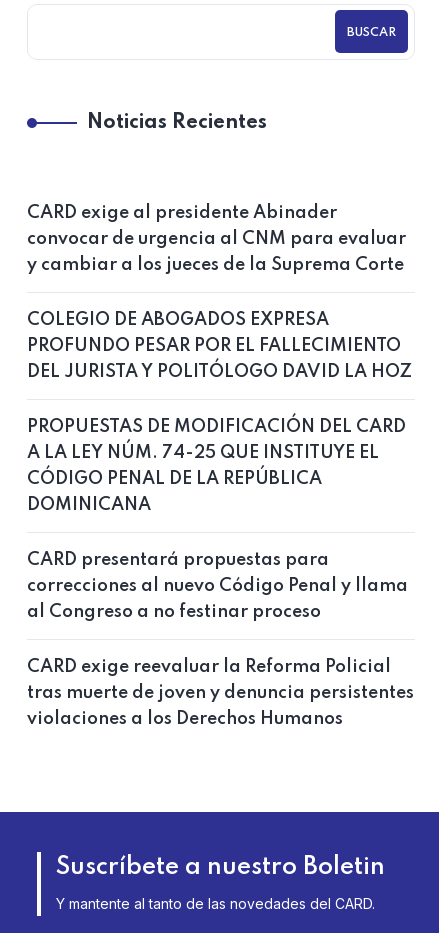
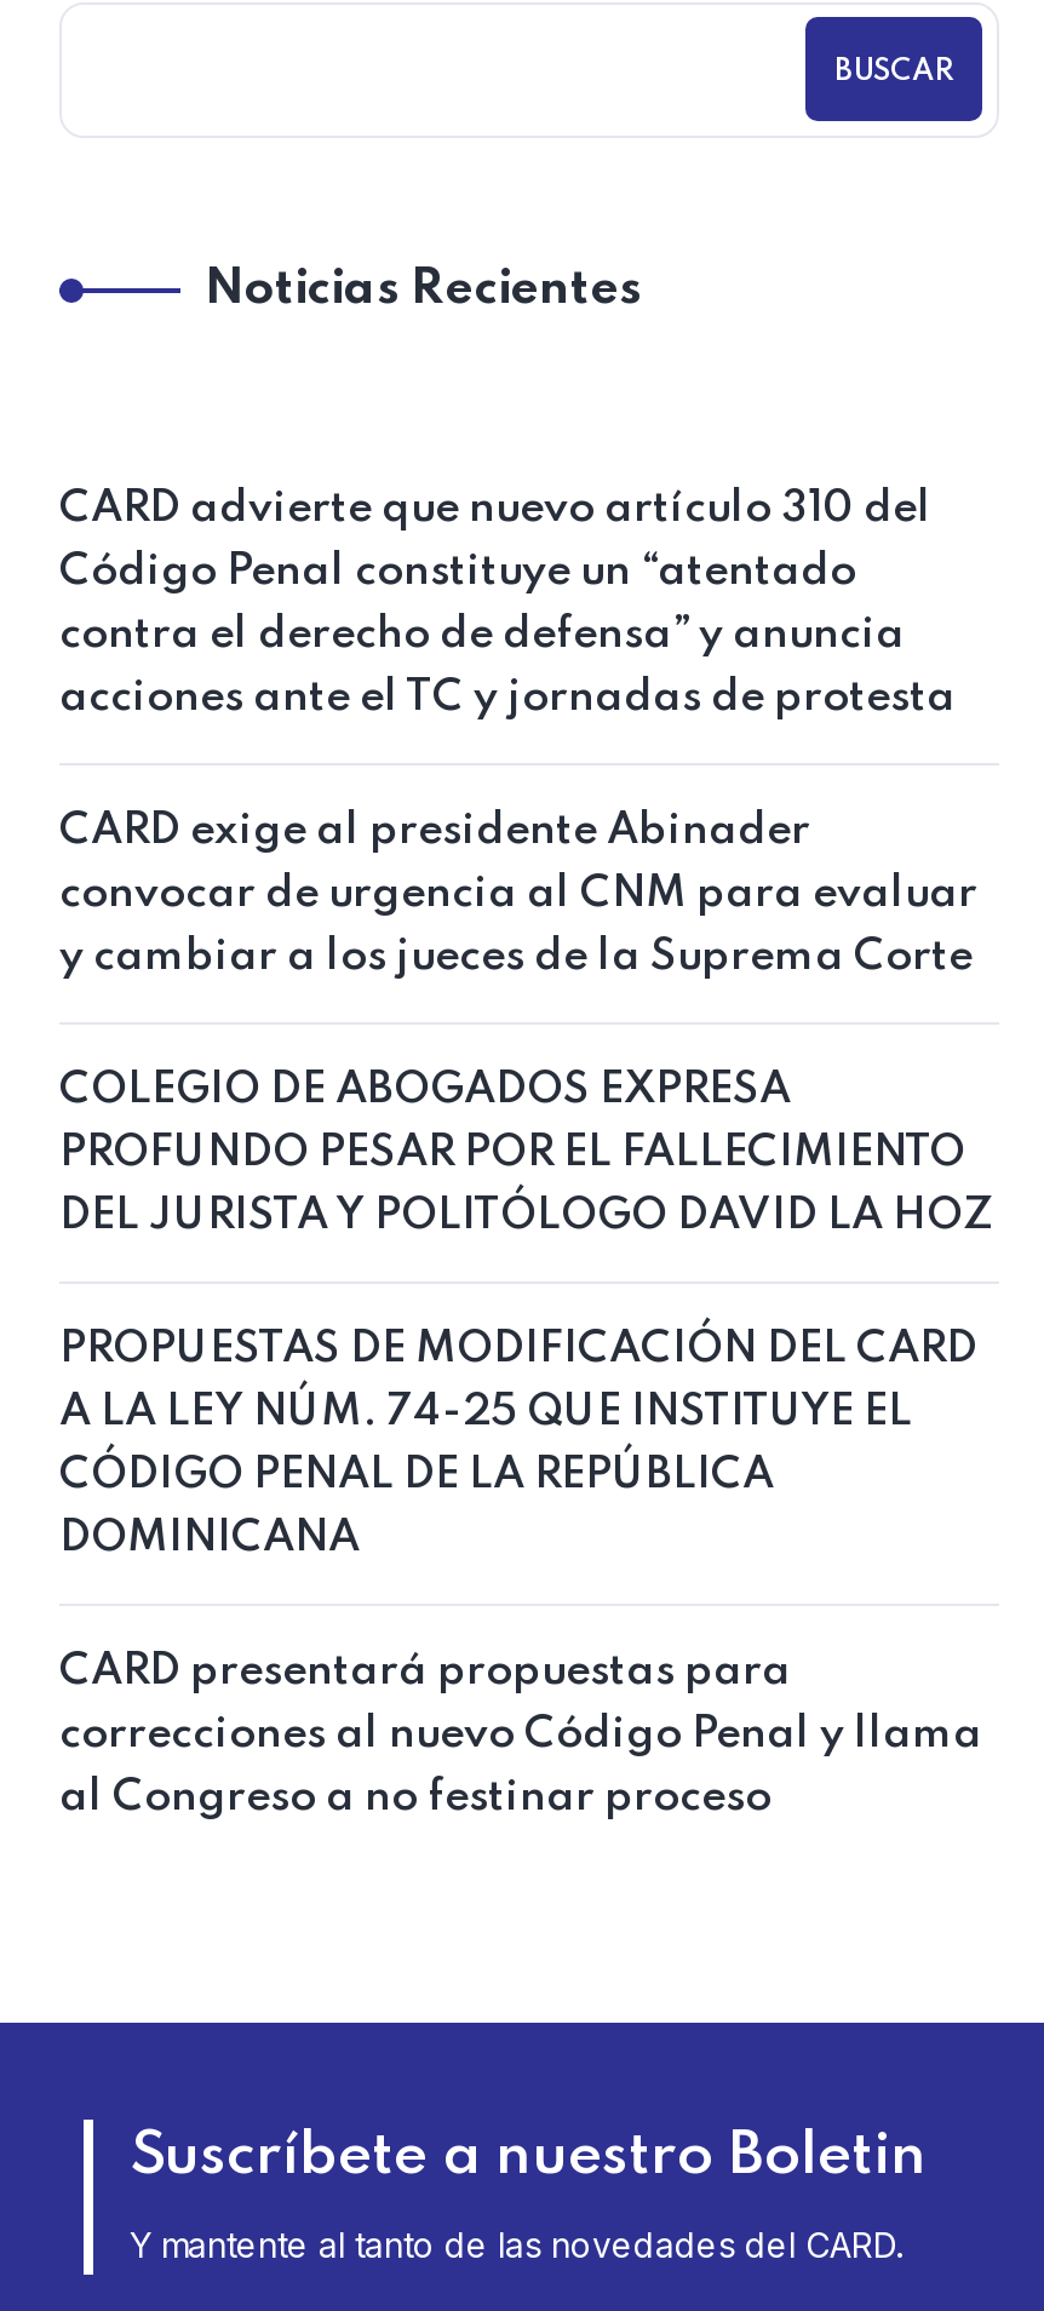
+ CARD advierte que nuevo artículo 310 del
+ Código Penal constituye un “atentado
+ contra el derecho de defensa” y anuncia
+ acciones ante el TC y jornadas de protesta

moved down: CARD exige al presidente Abinader | convocar de urgencia al CNM para evaluar | y cambiar a los jueces de la Suprema Corte | ... | correcciones al nuevo Código Penal y llama | al Congreso a no festinar proceso

- CARD exige reevaluar la Reforma Policial
- tras muerte de joven y denuncia persistentes
- violaciones a los Derechos Humanos
